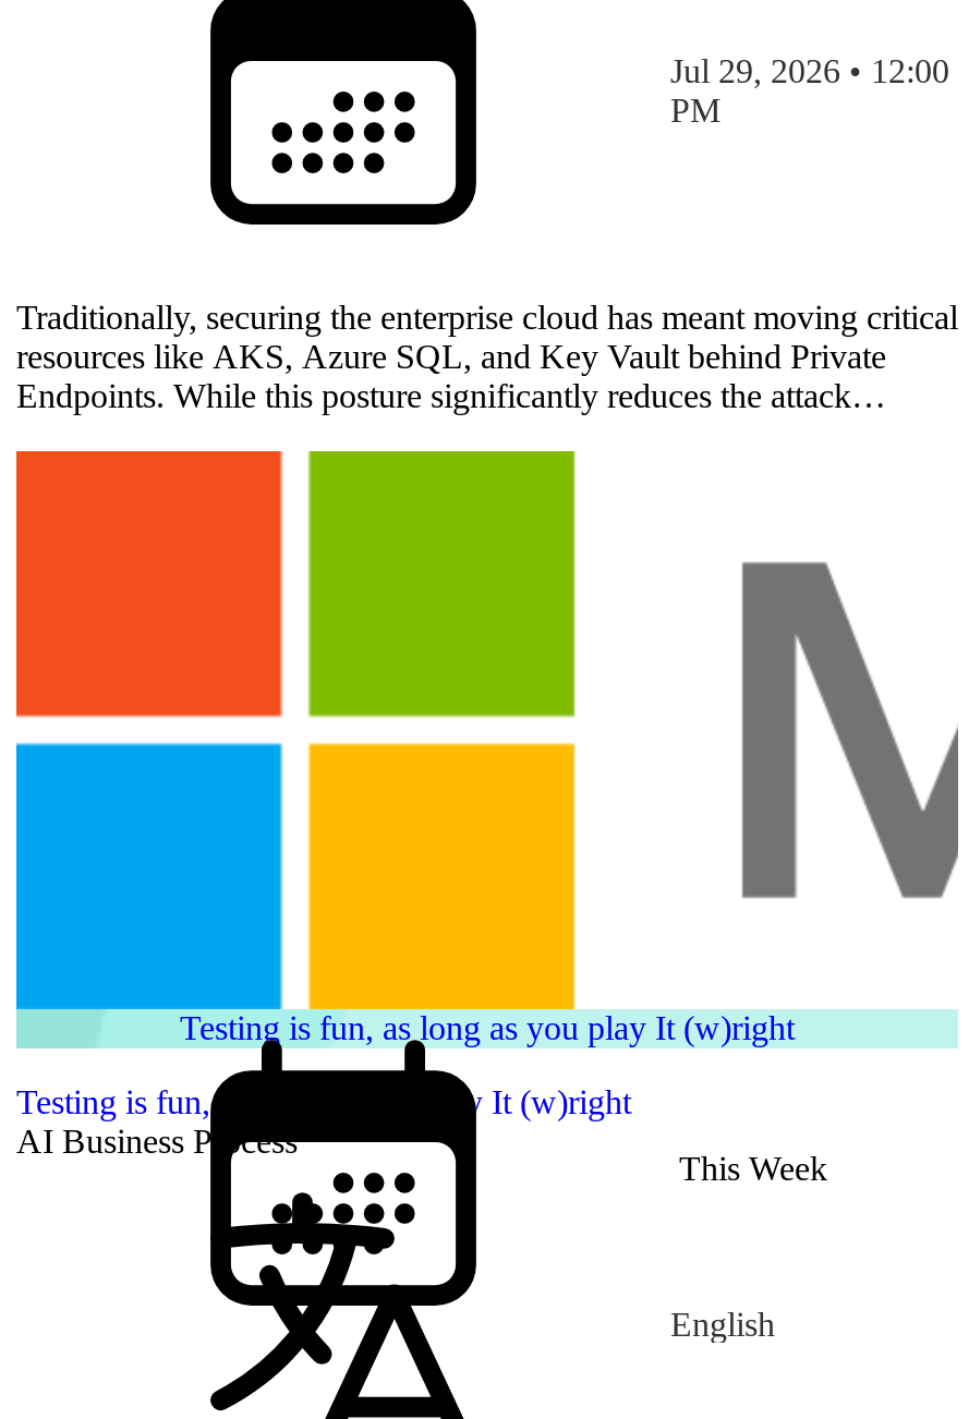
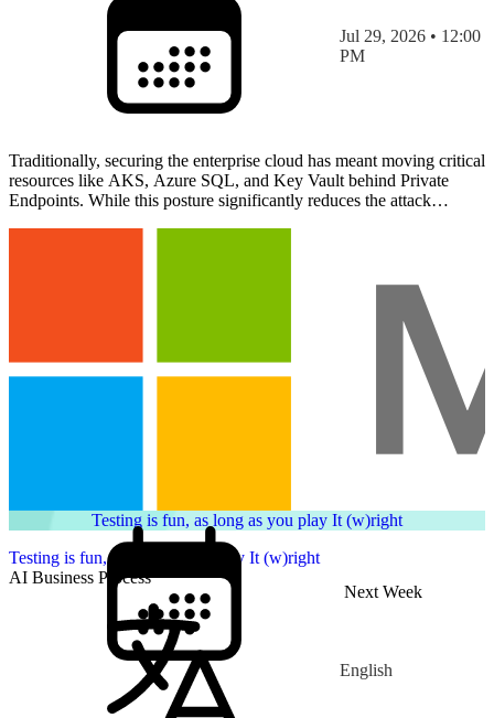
- This Week
+ Next Week
